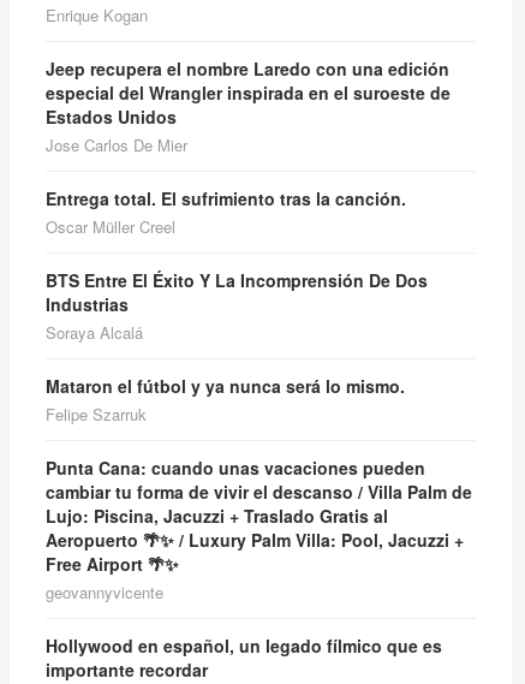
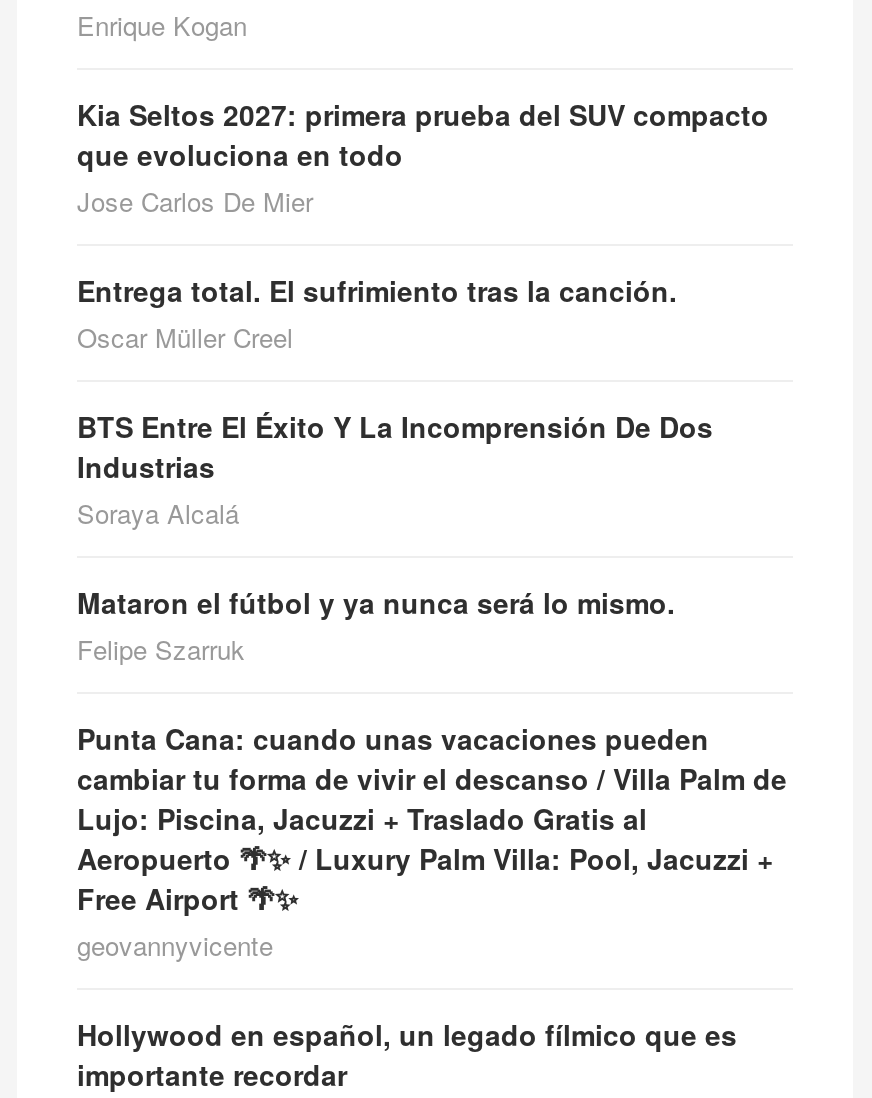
- Jeep recupera el nombre Laredo con una edición
- especial del Wrangler inspirada en el suroeste de
- Estados Unidos
+ Kia Seltos 2027: primera prueba del SUV compacto
+ que evoluciona en todo
